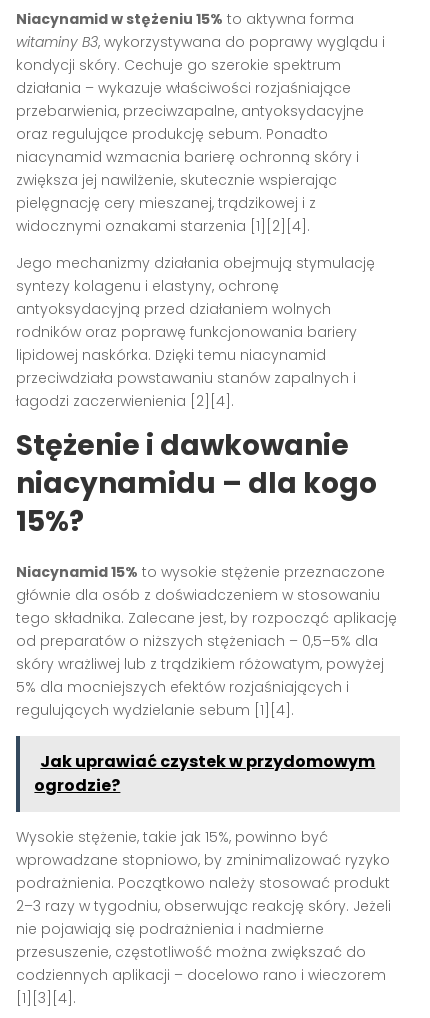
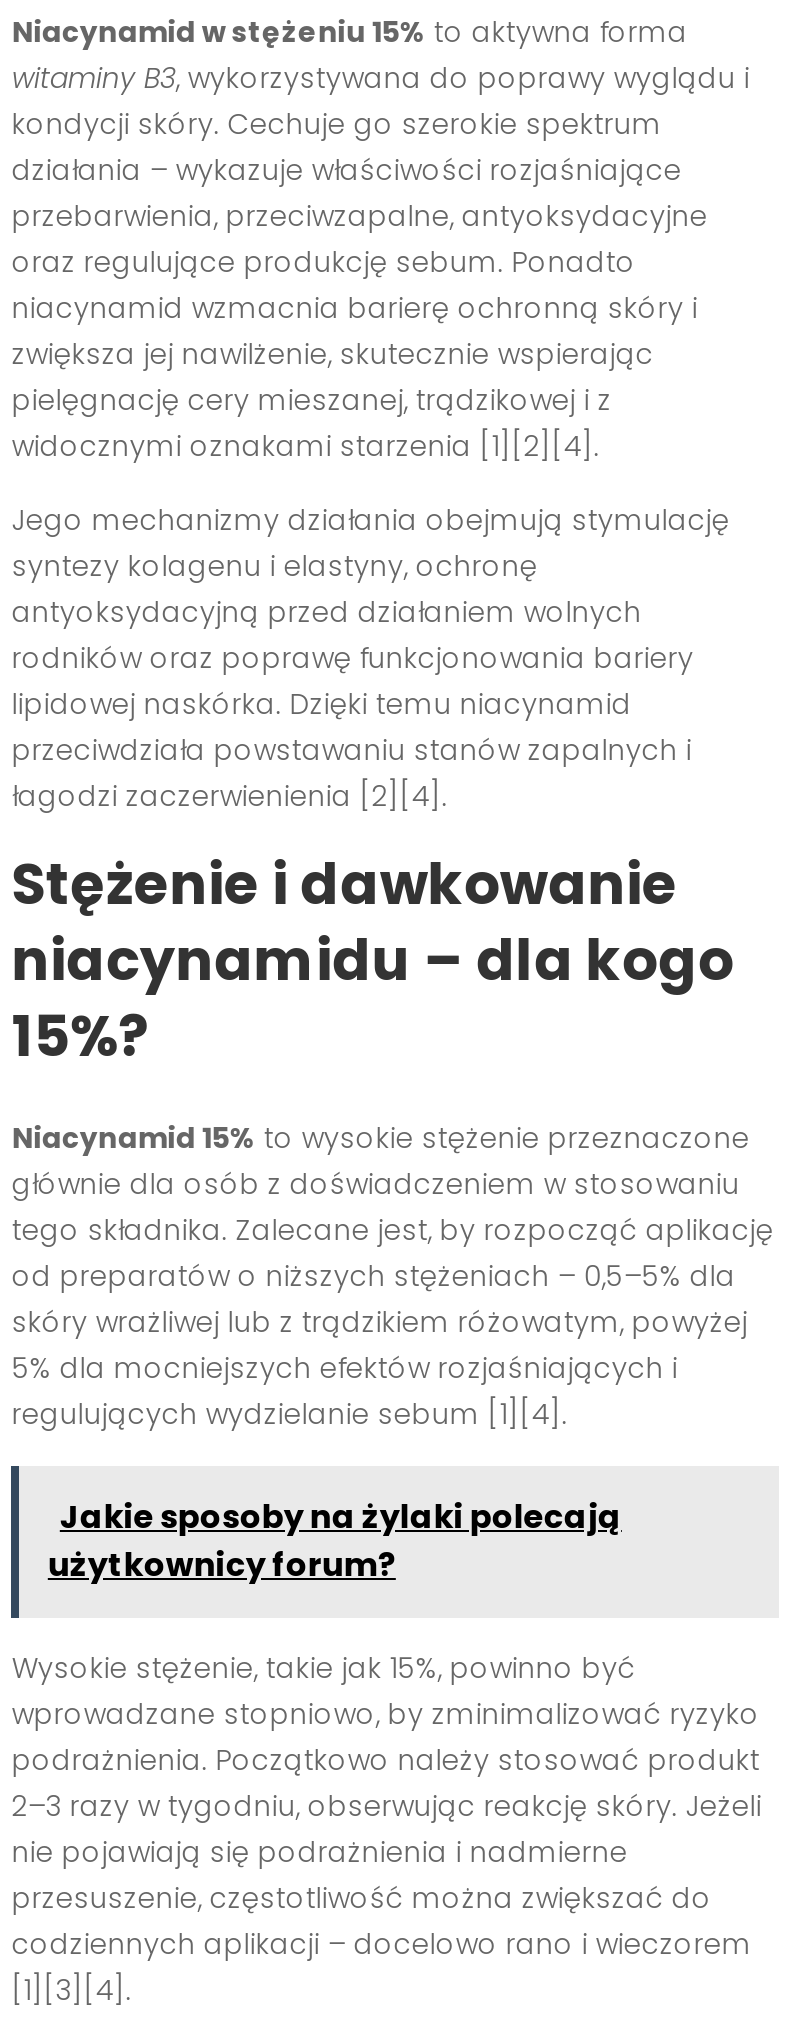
- Jak uprawiać czystek w przydomowym
- ogrodzie?
+ Jakie sposoby na żylaki polecają
+ użytkownicy forum?
